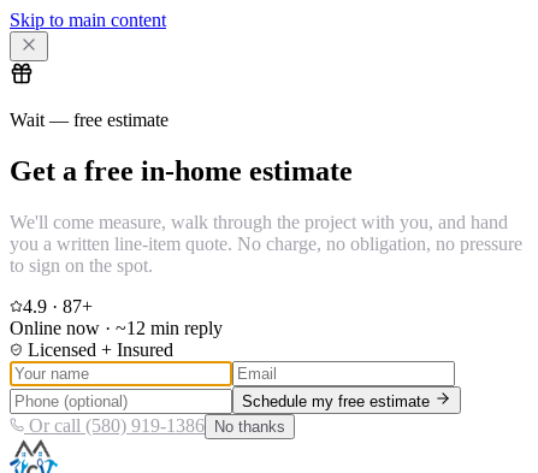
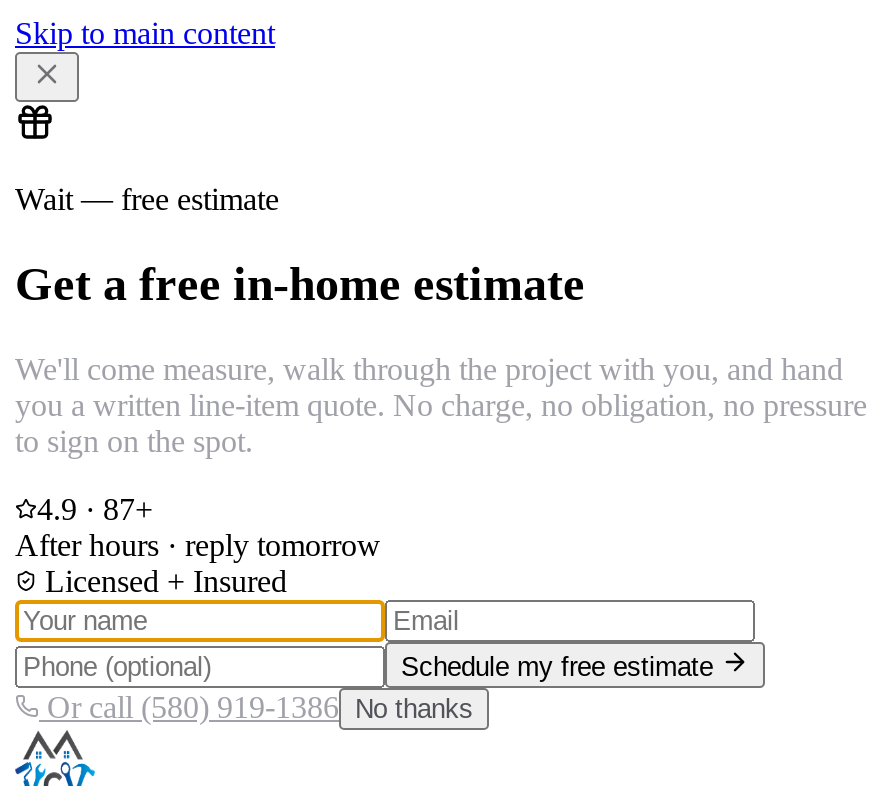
- Online now · ~12 min reply
+ After hours · reply tomorrow
